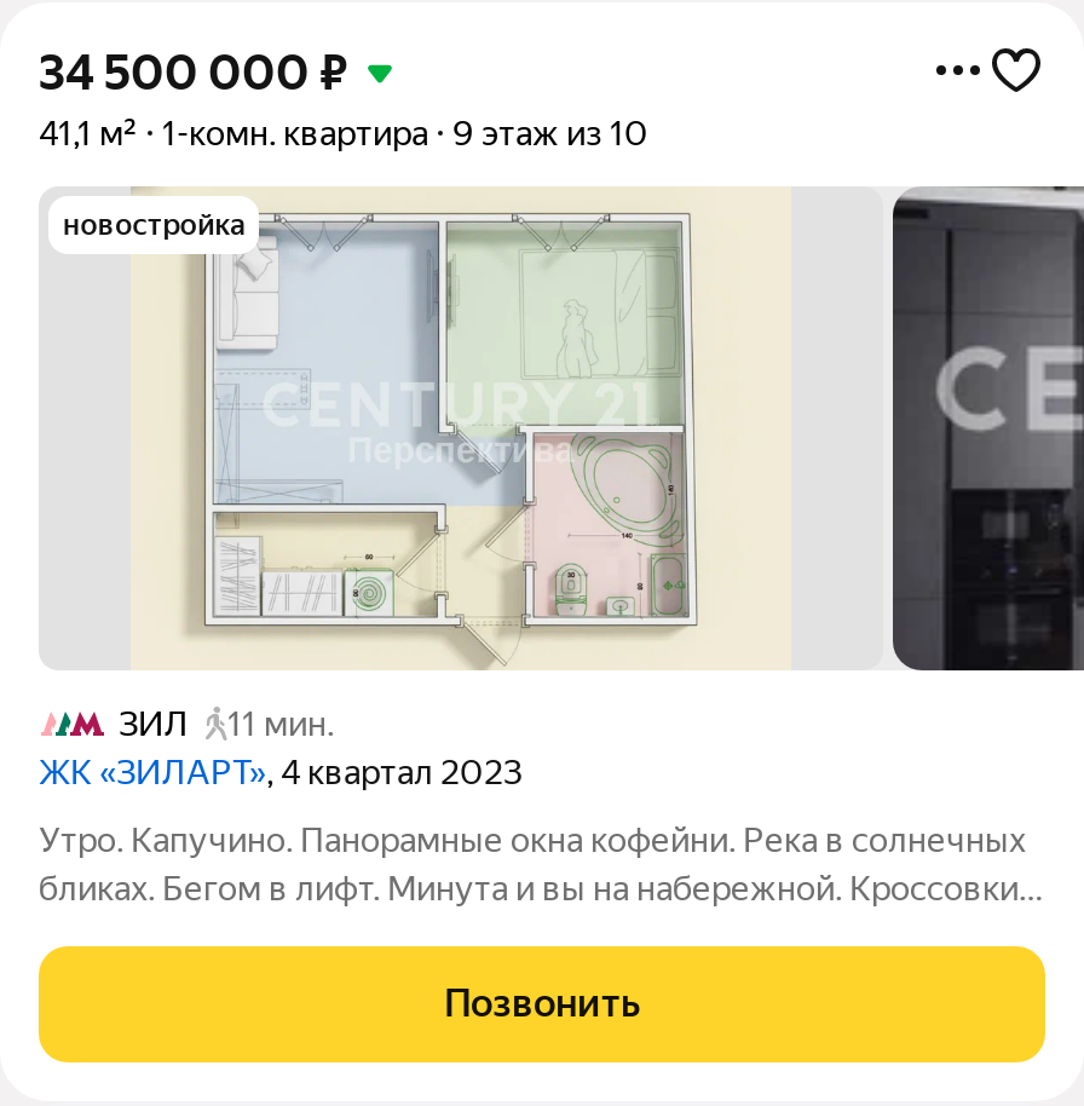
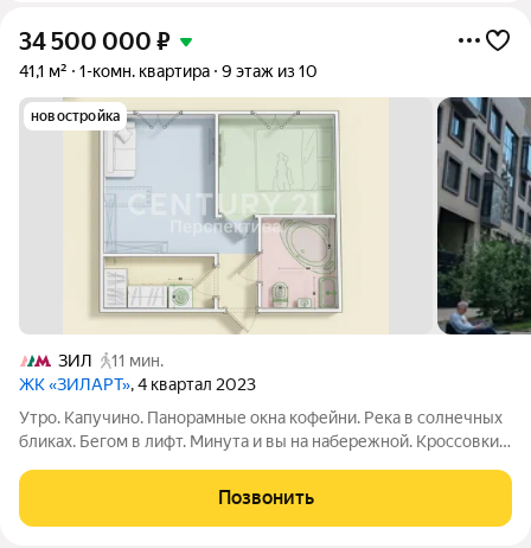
- [image]
+ [image]
